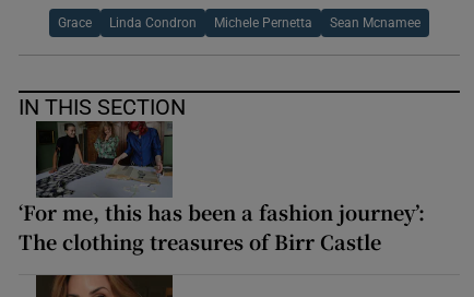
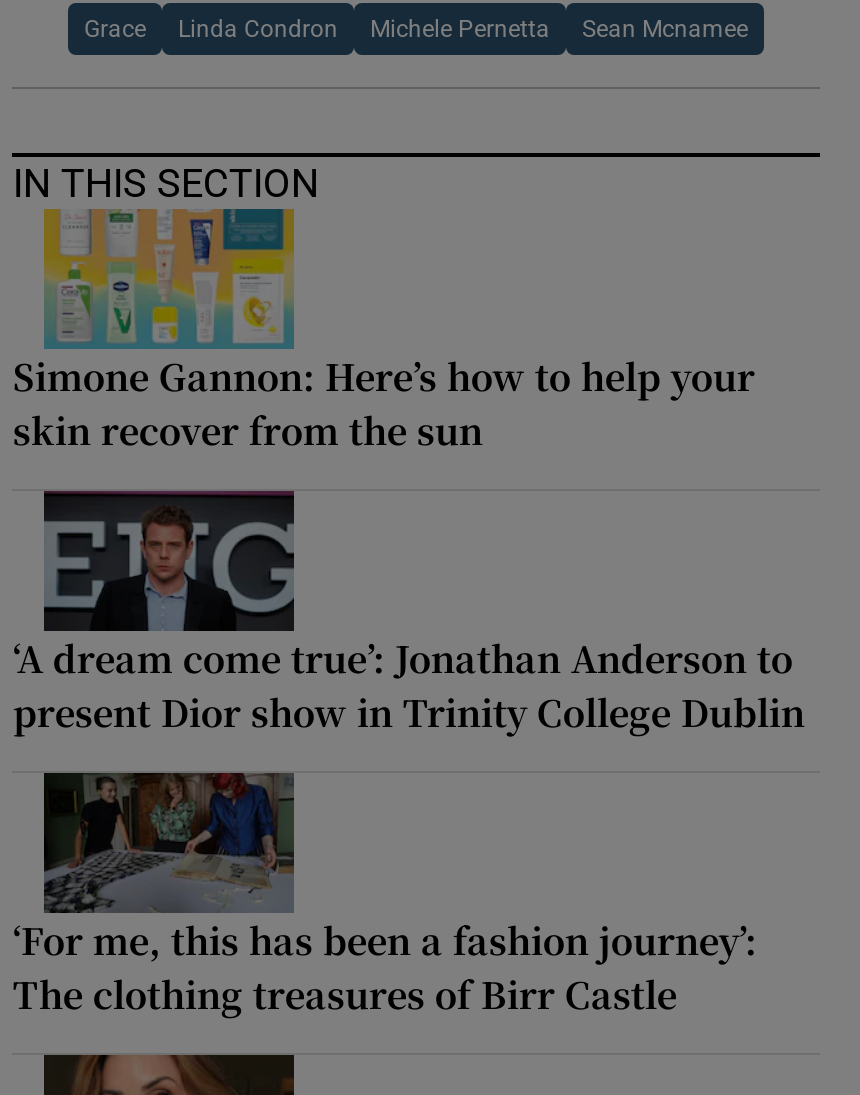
+ [image]
+ Simone Gannon: Here’s how to help your
+ skin recover from the sun

+ [image]
+ ‘A dream come true’: Jonathan Anderson to
+ present Dior show in Trinity College Dublin
